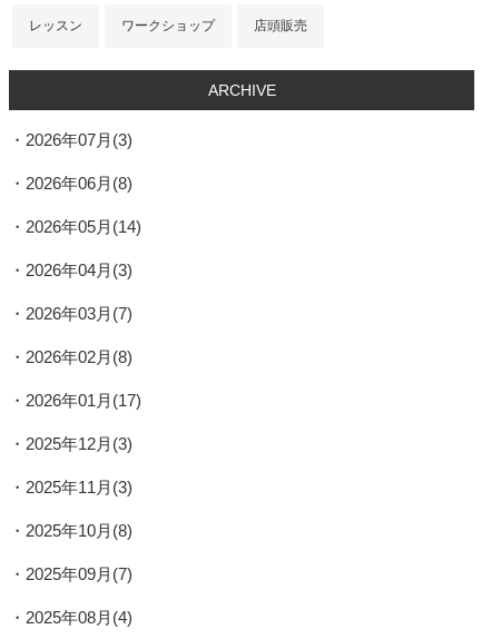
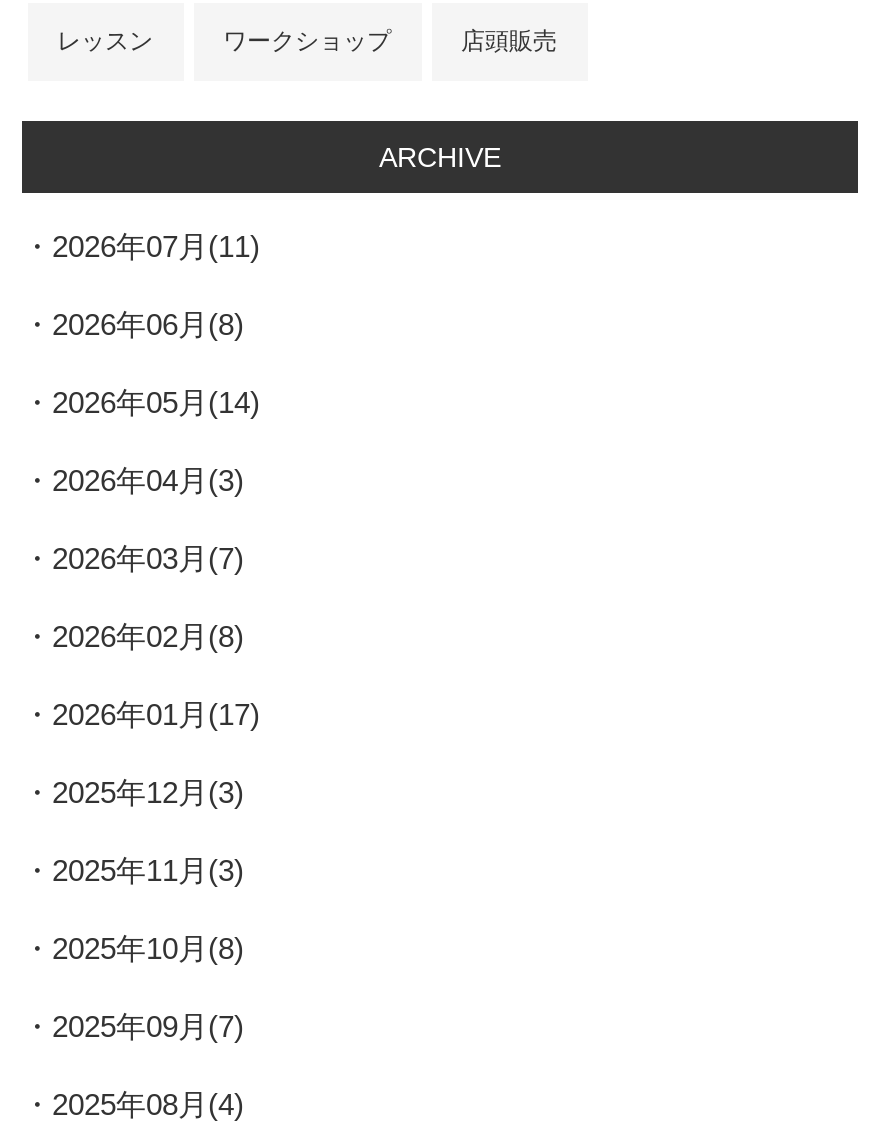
- 2026年07月(3)
+ 2026年07月(11)
